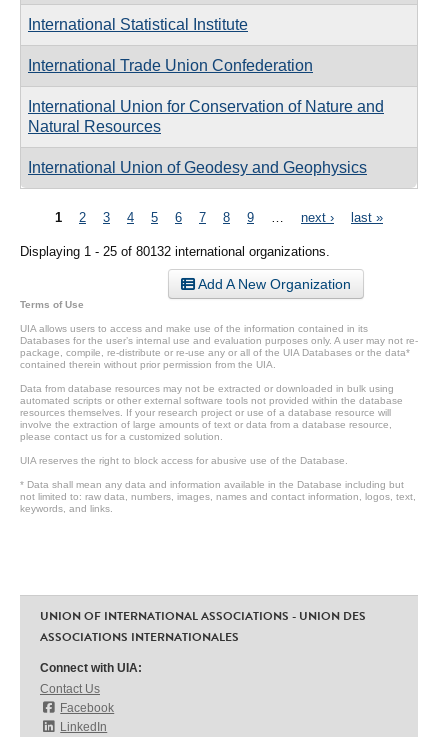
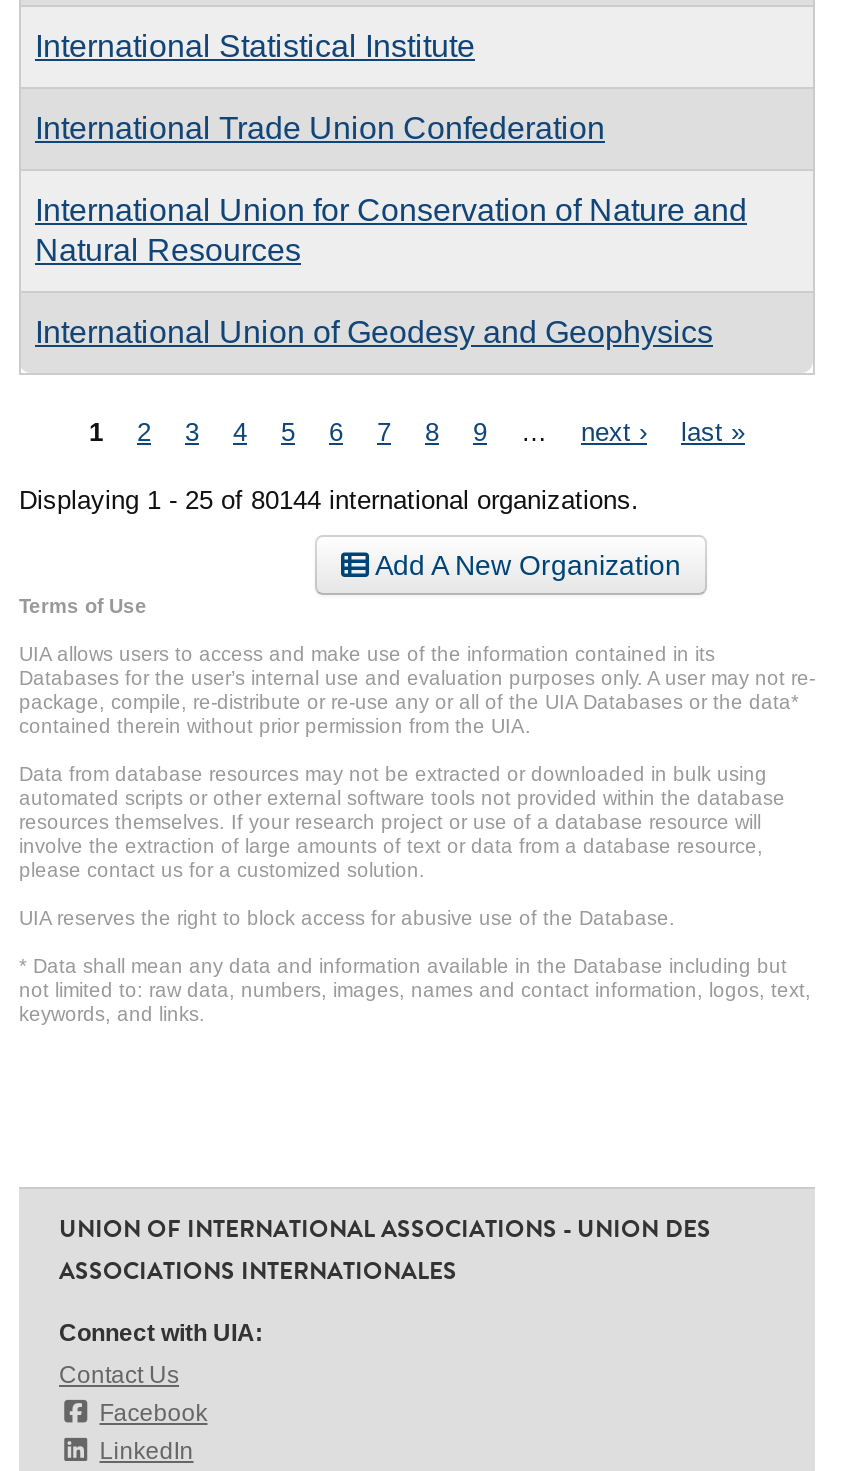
- Displaying 1 - 25 of 80132 international organizations.
+ Displaying 1 - 25 of 80144 international organizations.
